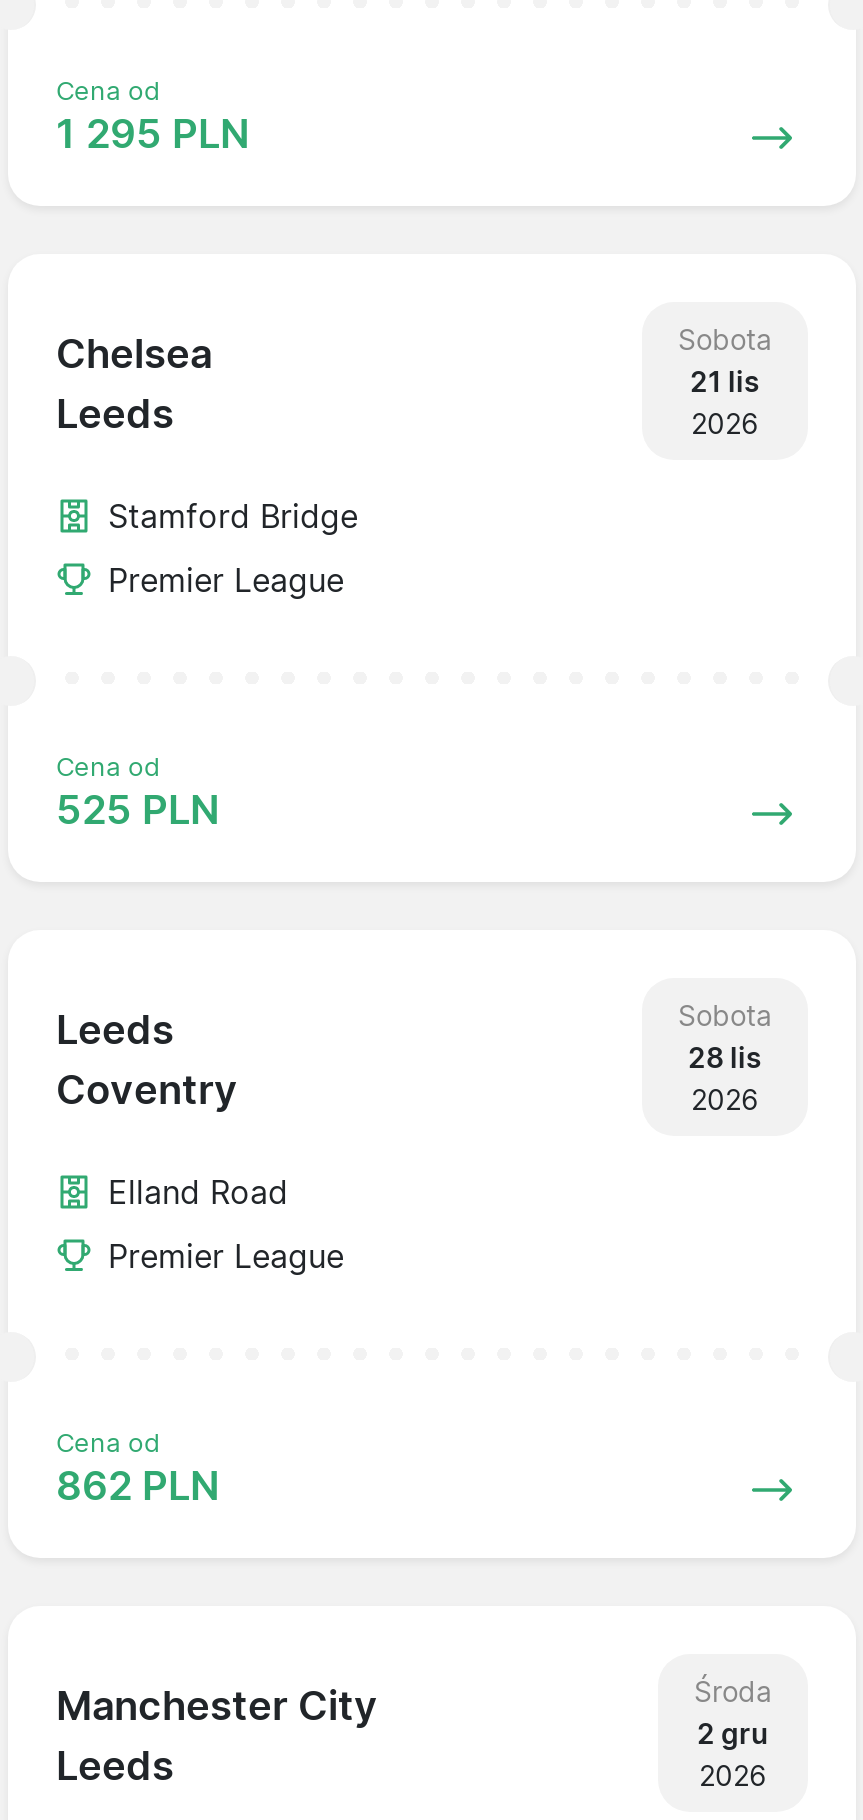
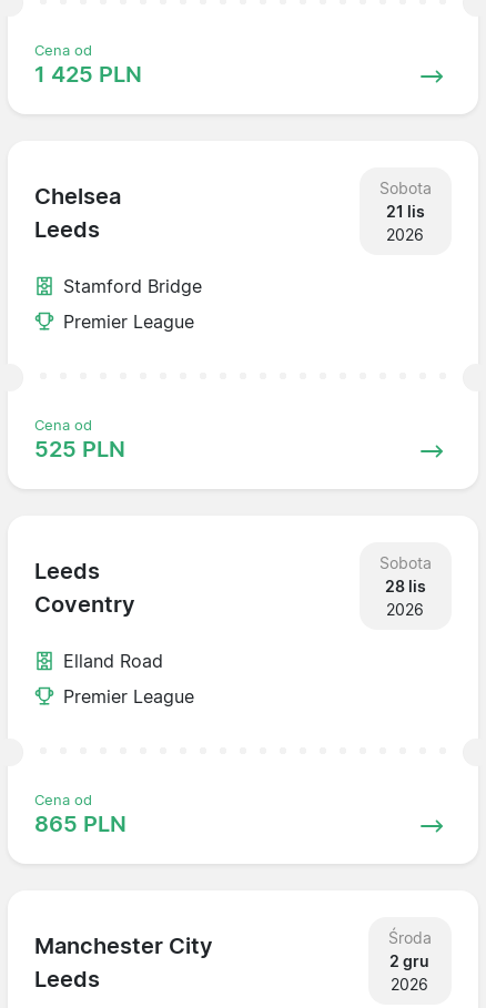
- 1 295 PLN
+ 1 425 PLN

- 862 PLN
+ 865 PLN
